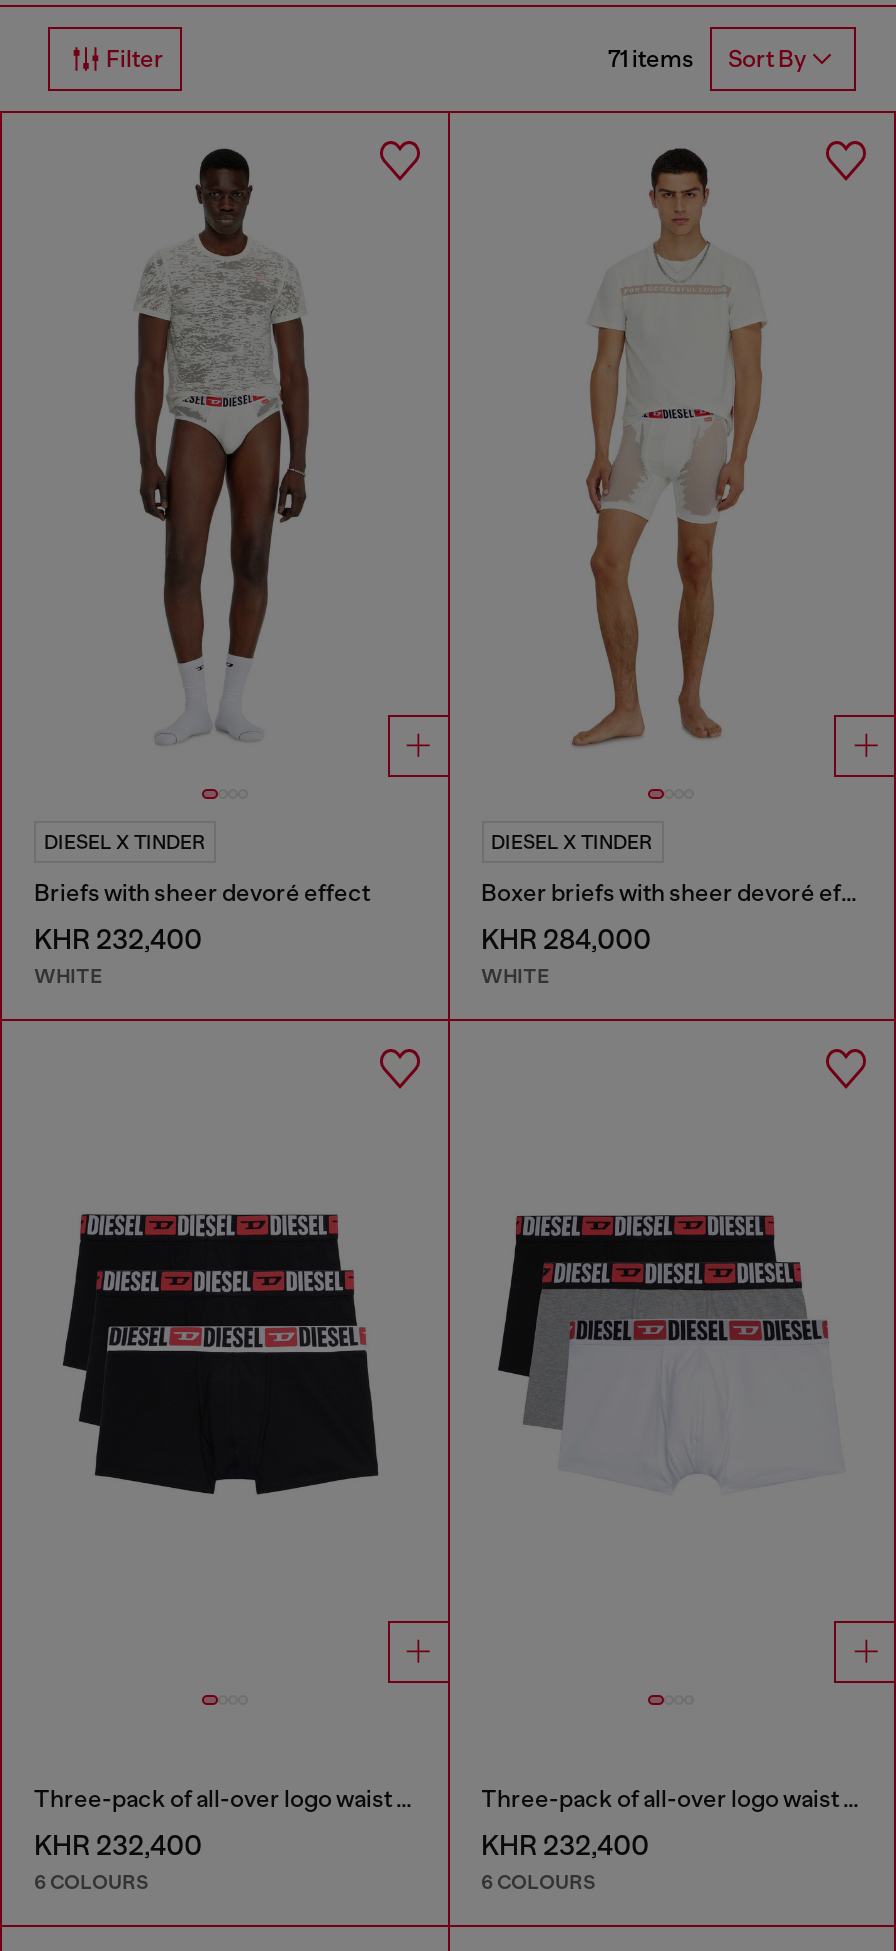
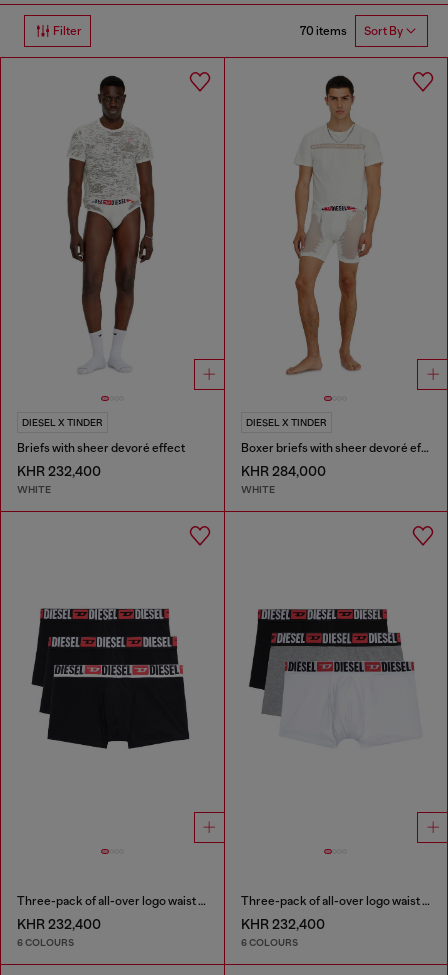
- 71 items Sort By
+ 70 items Sort By
